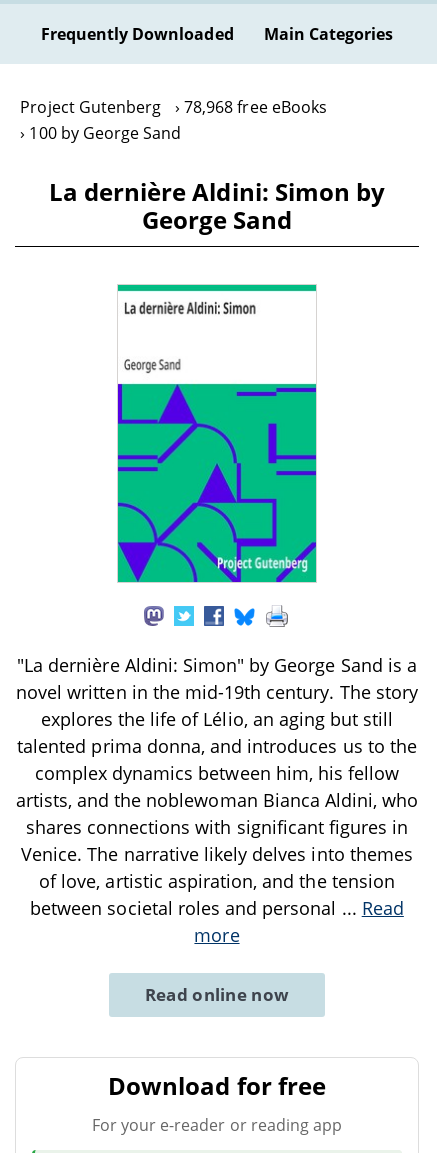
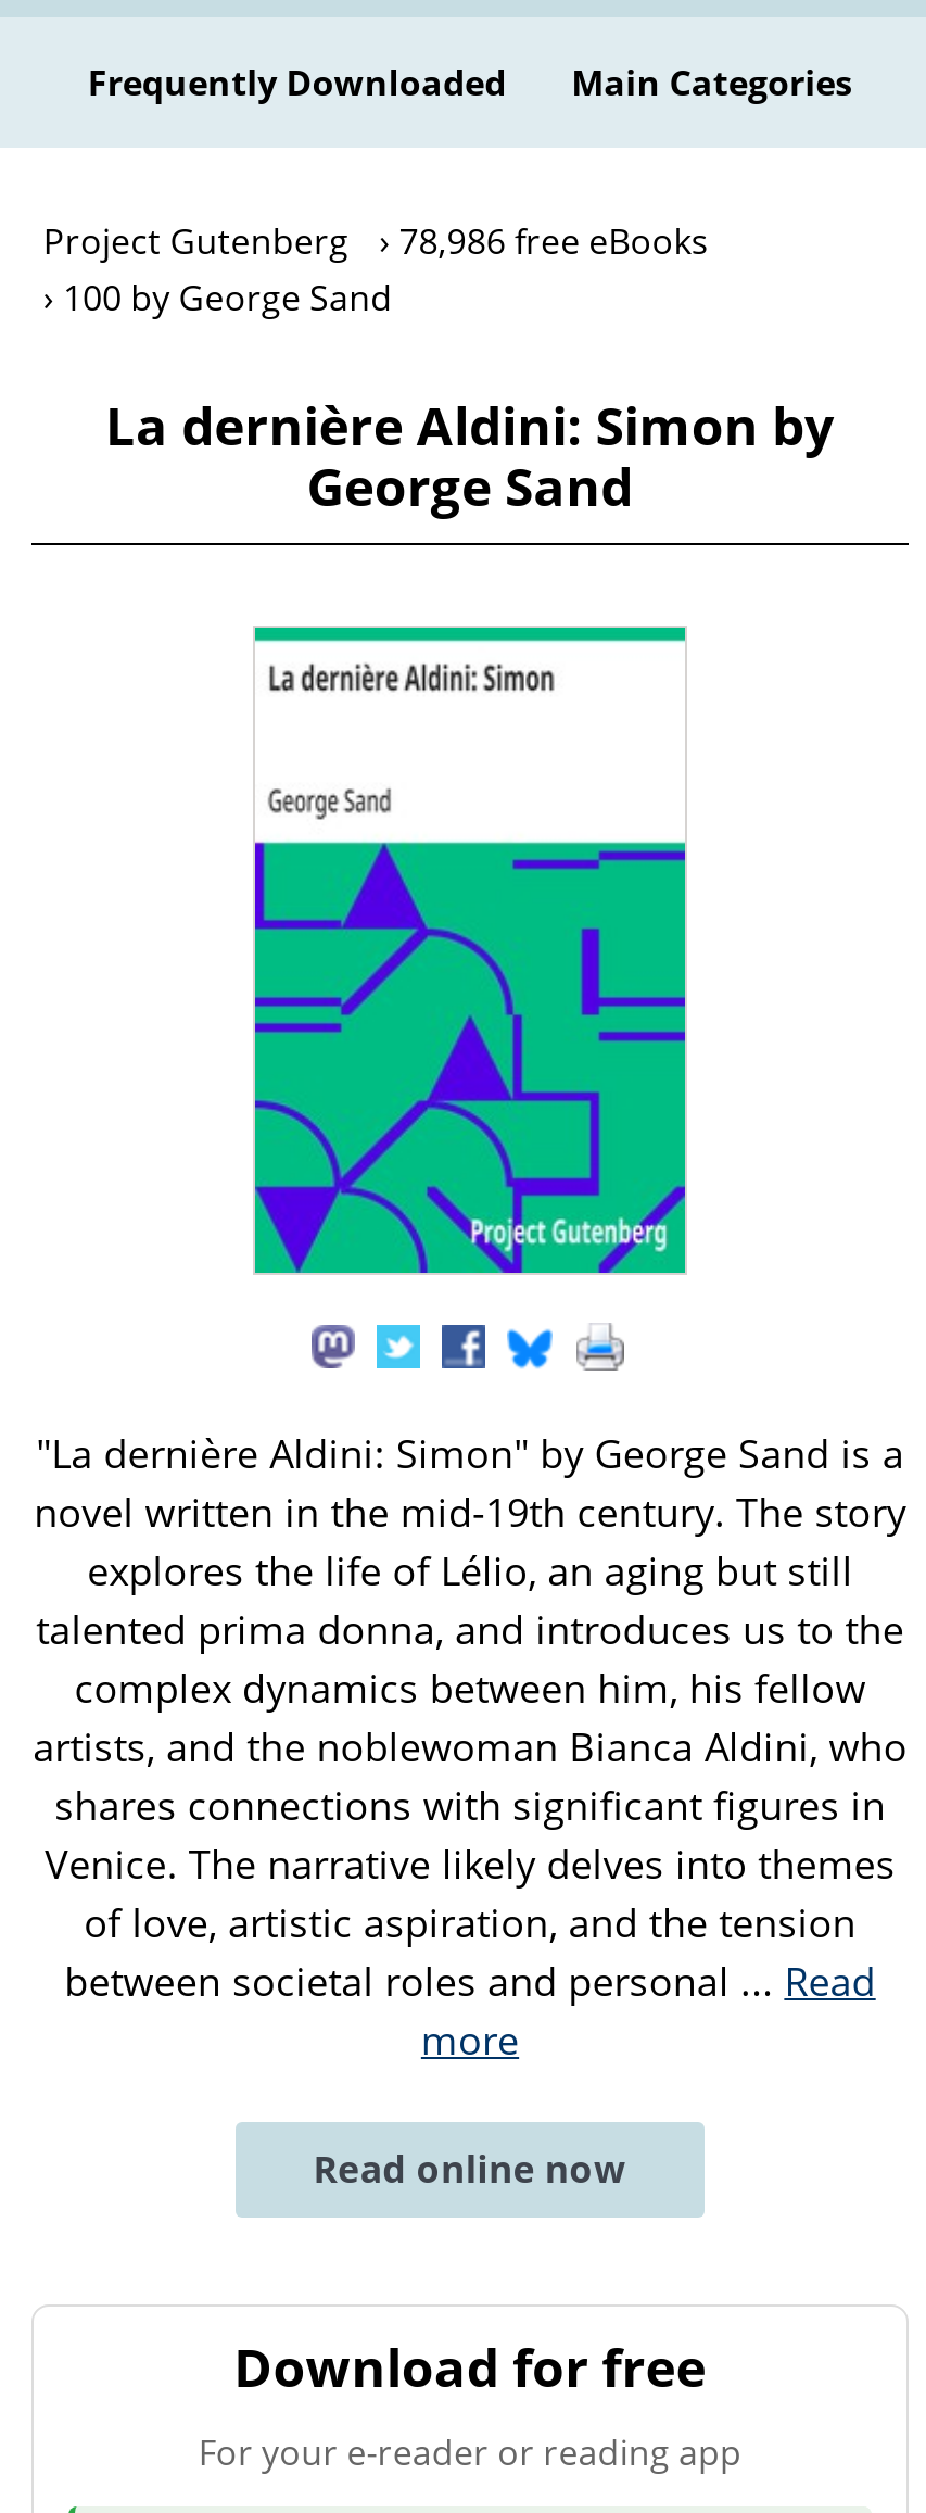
- Project Gutenberg 78,968 free eBooks
+ Project Gutenberg 78,986 free eBooks
